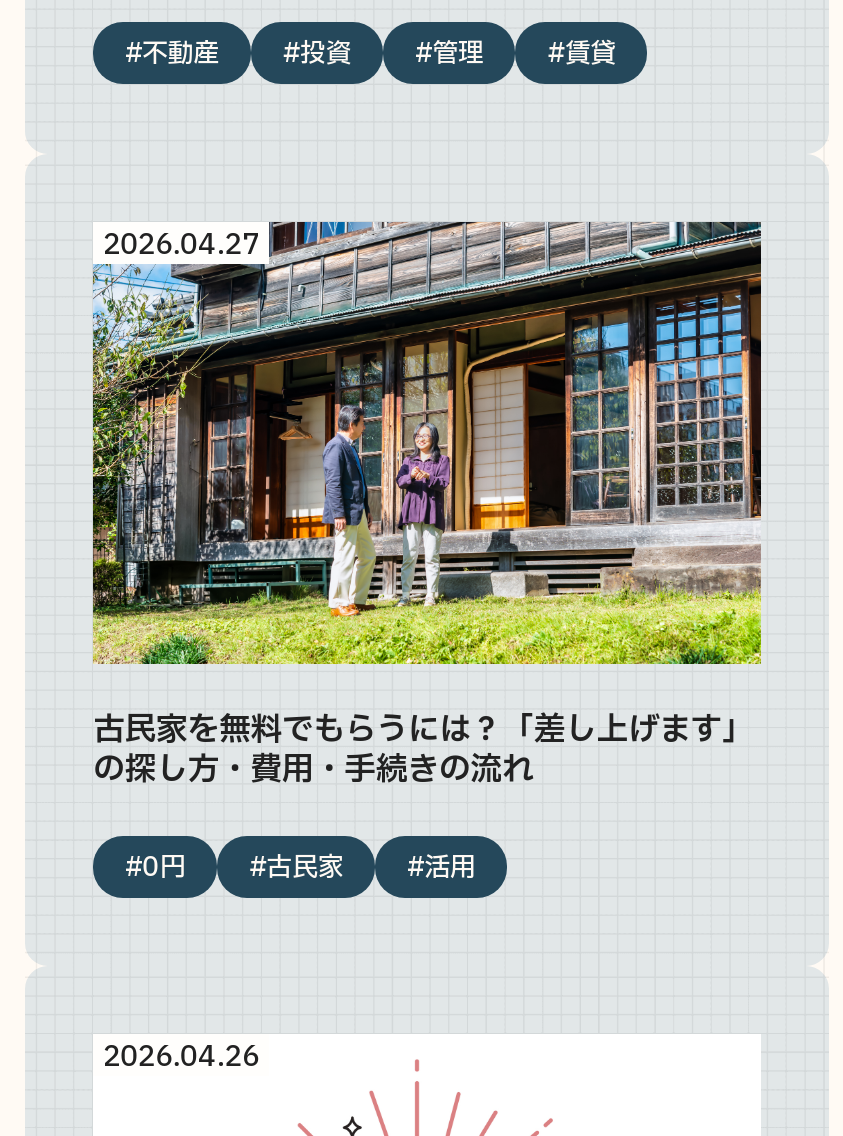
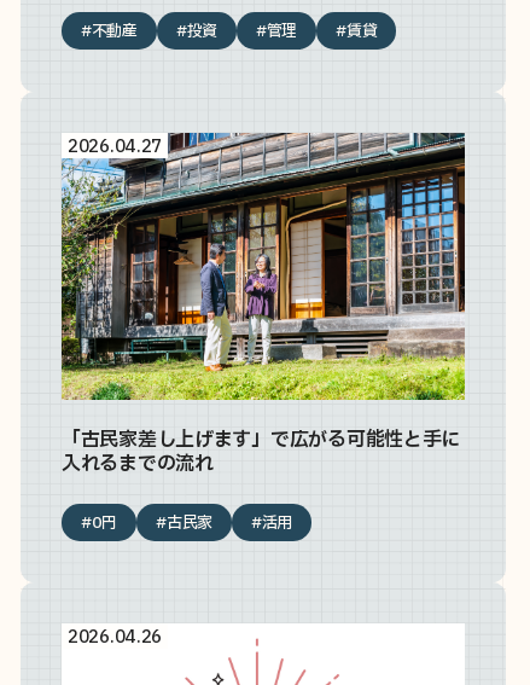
- 古民家を無料でもらうには？「差し上げます」
- の探し方・費用・手続きの流れ
+ 「古民家差し上げます」で広がる可能性と手に
+ 入れるまでの流れ
